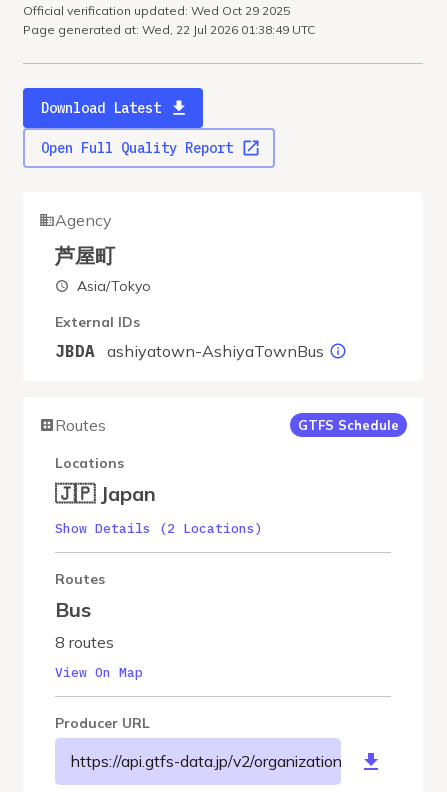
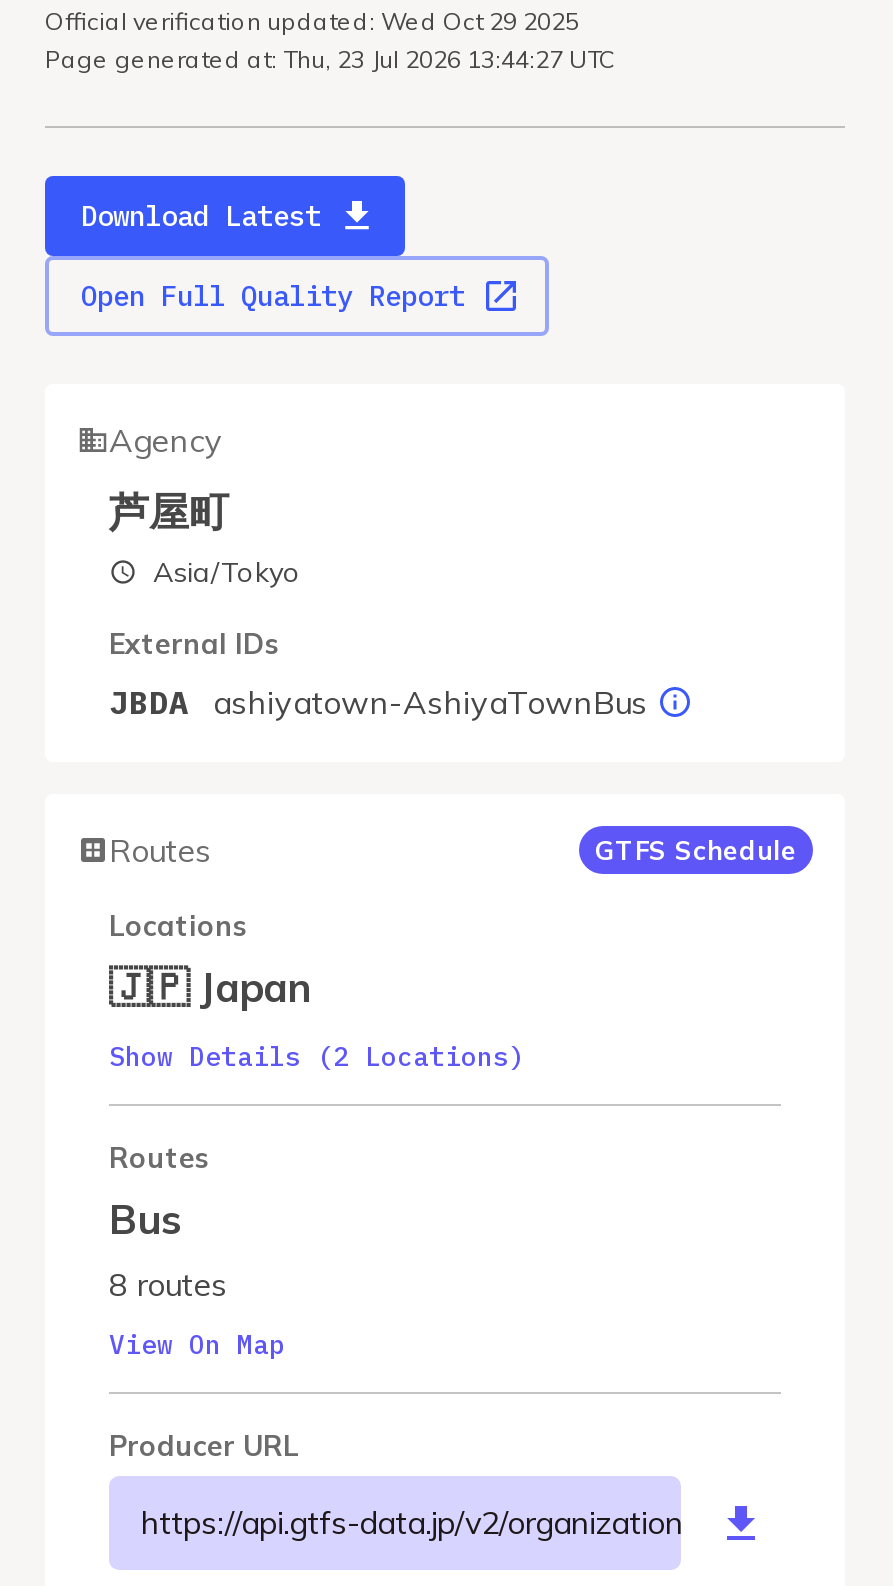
- Page generated at: Wed, 22 Jul 2026 01:38:49 UTC
+ Page generated at: Thu, 23 Jul 2026 13:44:27 UTC
